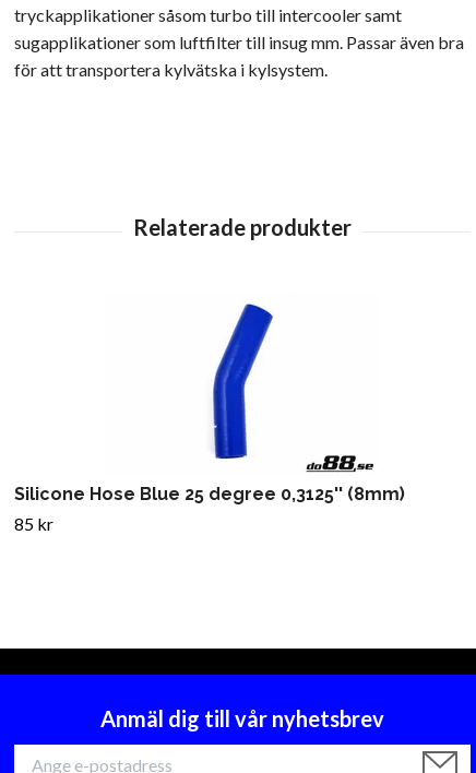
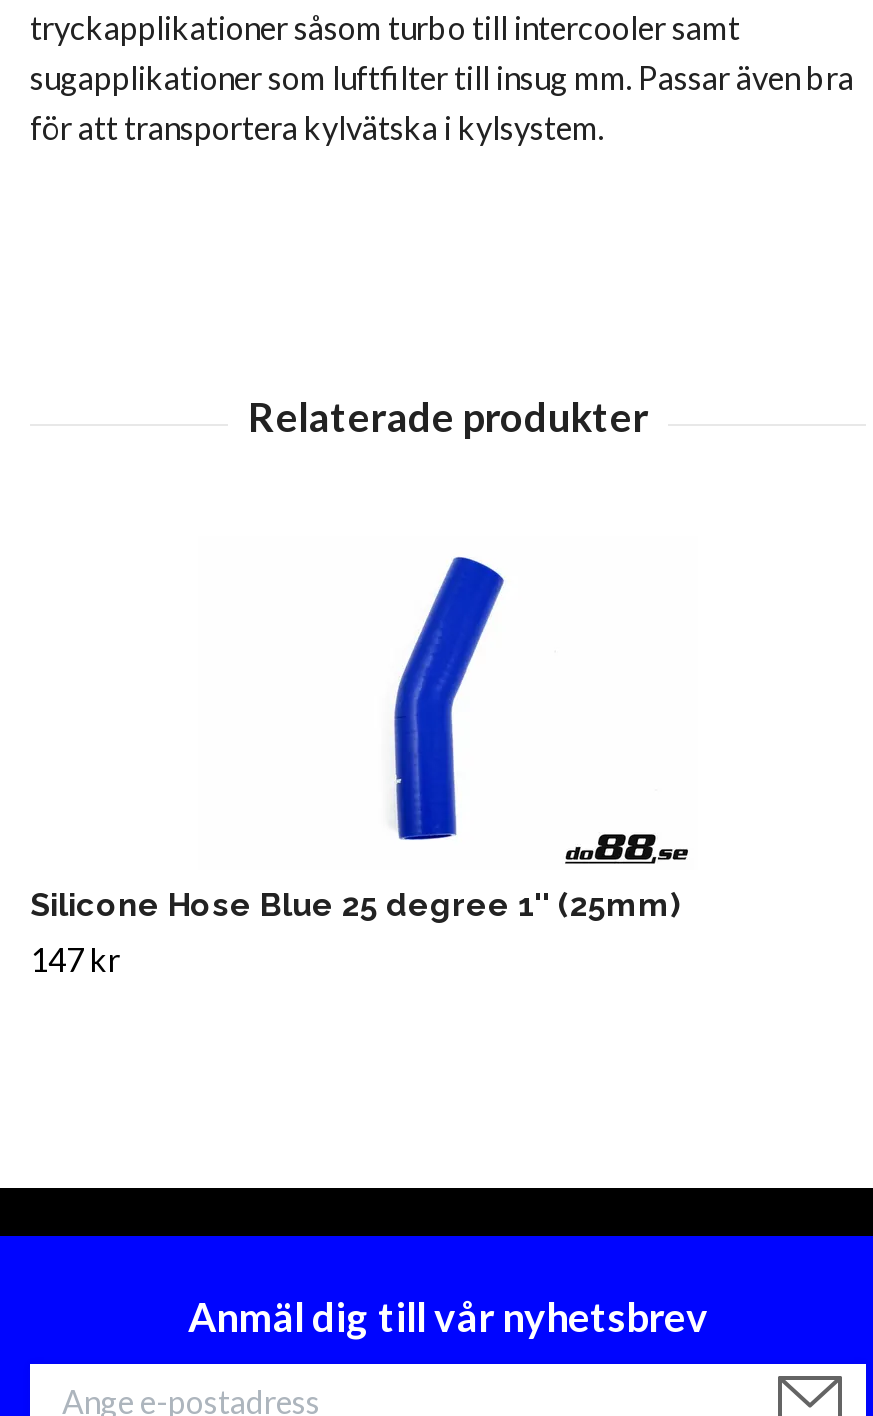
- Silicone Hose Blue 25 degree 0,3125'' (8mm)
+ Silicone Hose Blue 25 degree 1'' (25mm)

- 85 kr
+ 147 kr
